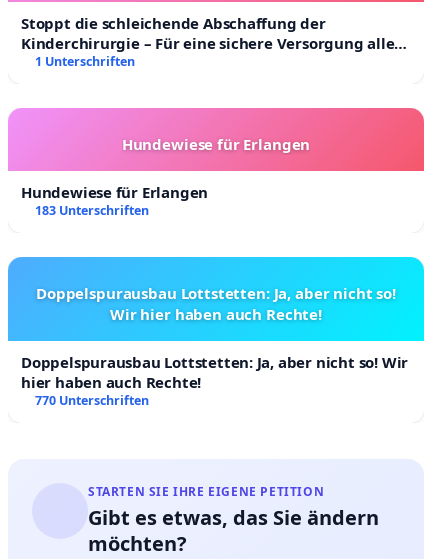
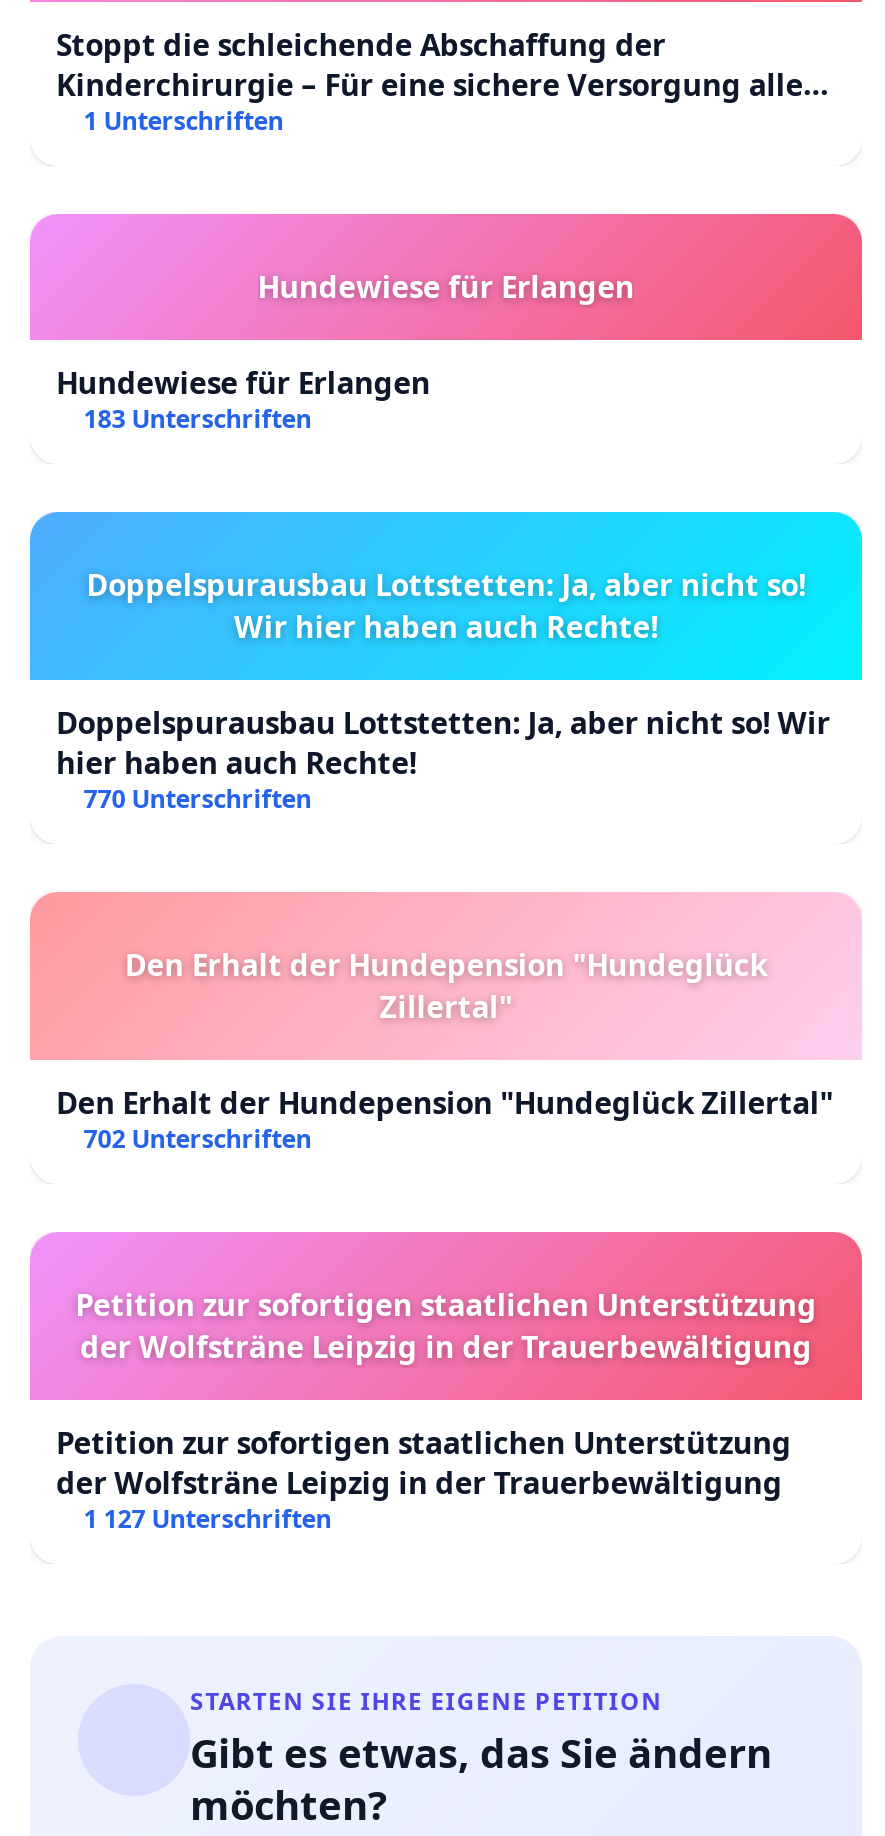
+ [image]
+ Den Erhalt der Hundepension "Hundeglück
+ Zillertal"
+ Den Erhalt der Hundepension "Hundeglück Zillertal"
+ 702 Unterschriften

+ [image]
+ Petition zur sofortigen staatlichen Unterstützung
+ der Wolfsträne Leipzig in der Trauerbewältigung
+ Petition zur sofortigen staatlichen Unterstützung
+ der Wolfsträne Leipzig in der Trauerbewältigung
+ 1 127 Unterschriften
